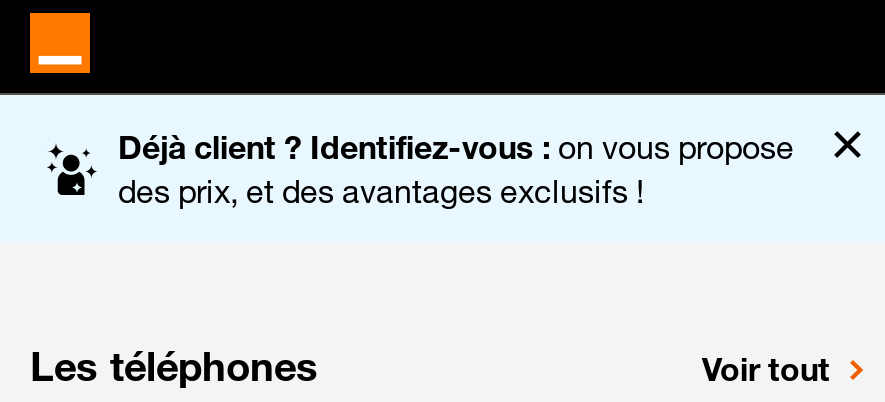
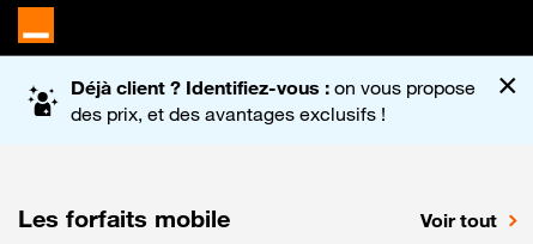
- Les téléphones
+ Les forfaits mobile
